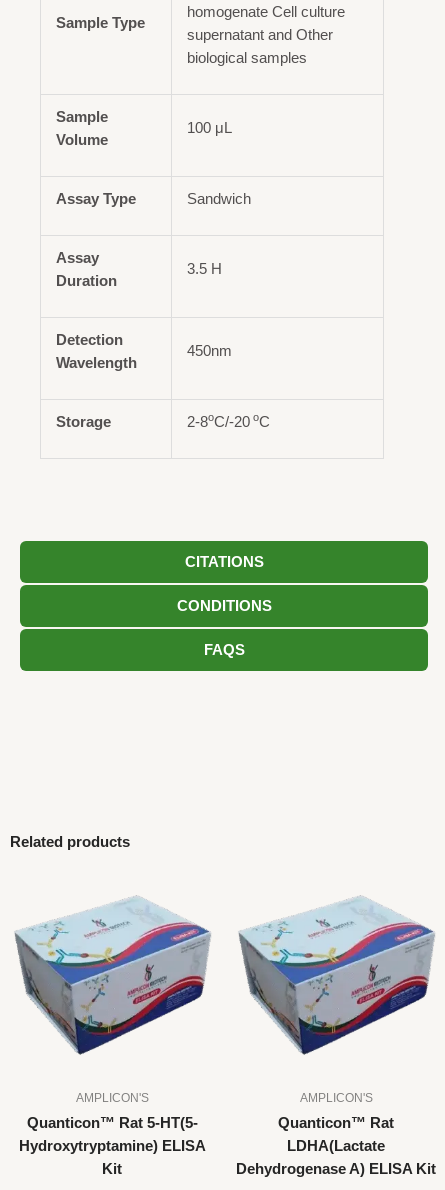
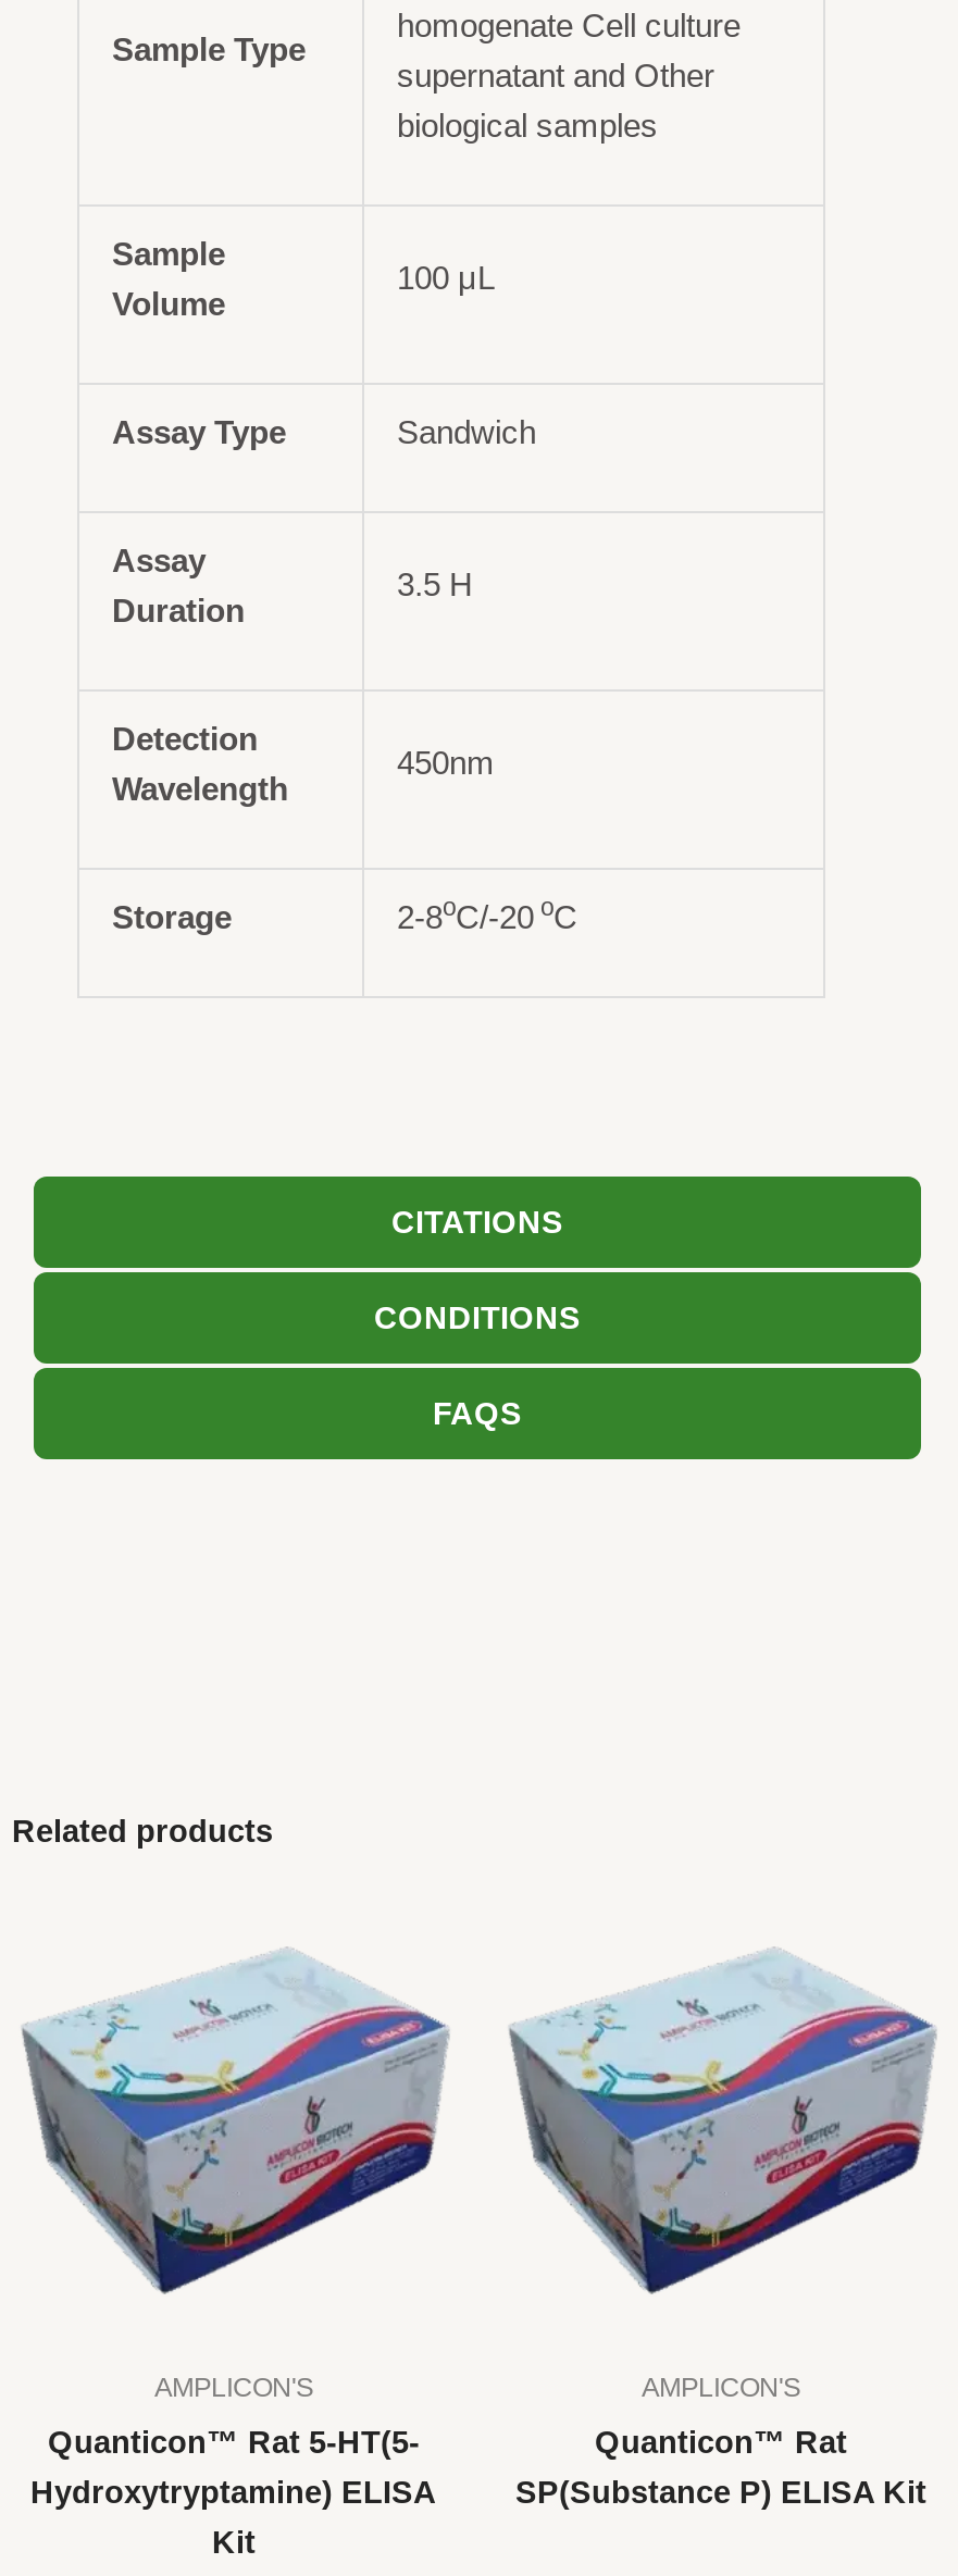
- LDHA(Lactate
- Dehydrogenase A) ELISA Kit
+ SP(Substance P) ELISA Kit
